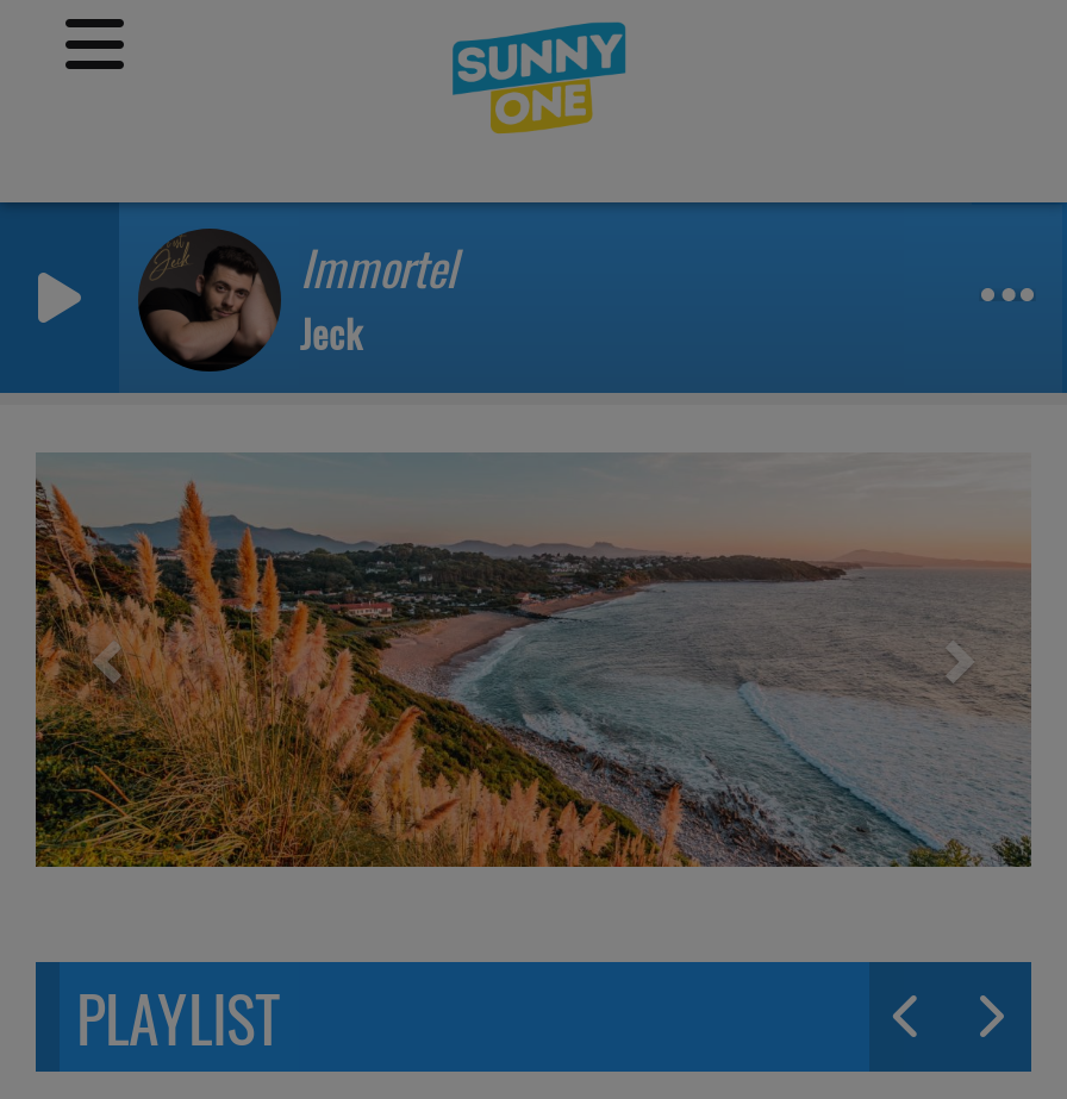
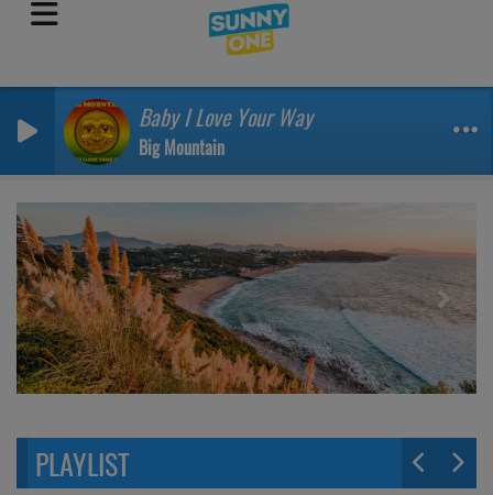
- [image]
- Immortel
- Jeck
+ [image]
+ Baby I Love Your Way
+ Big Mountain
